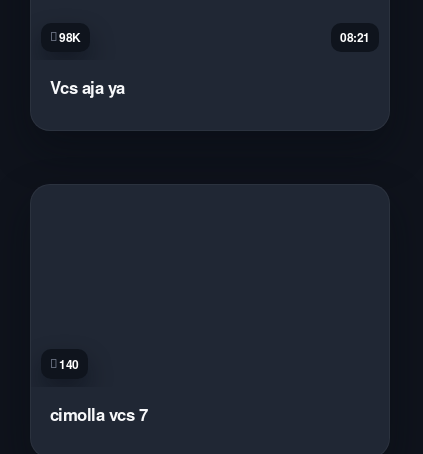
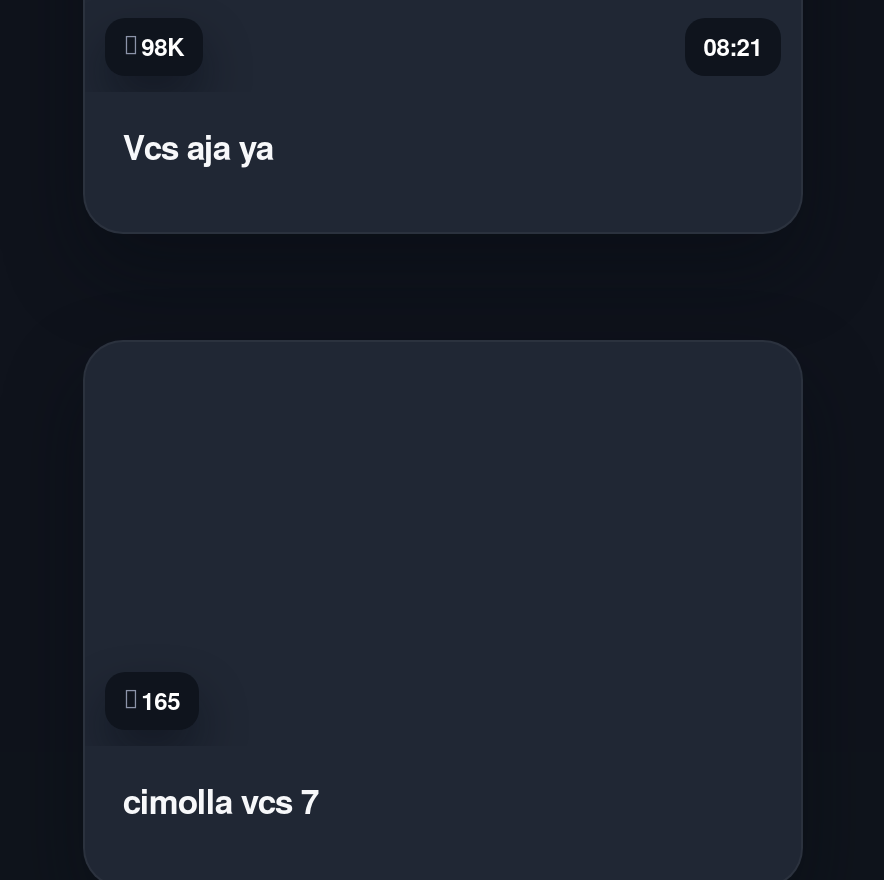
- 140
+ 165
